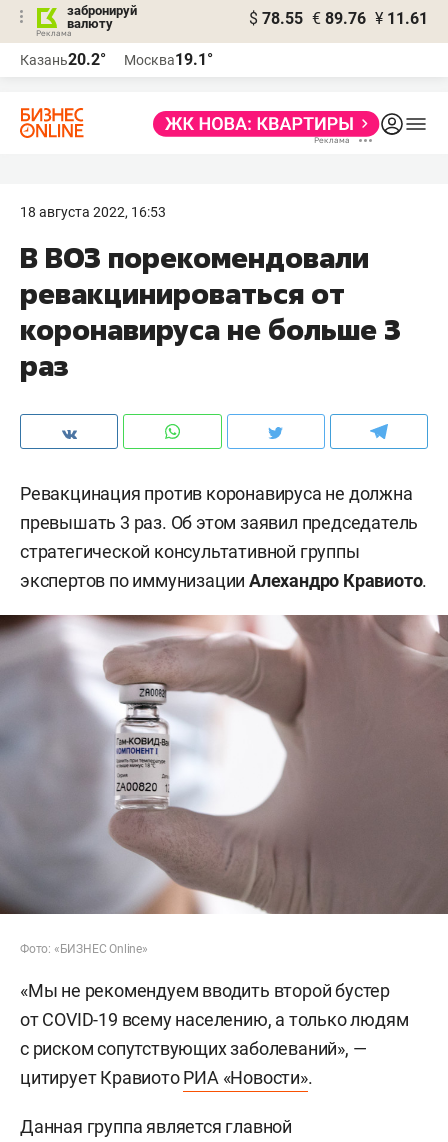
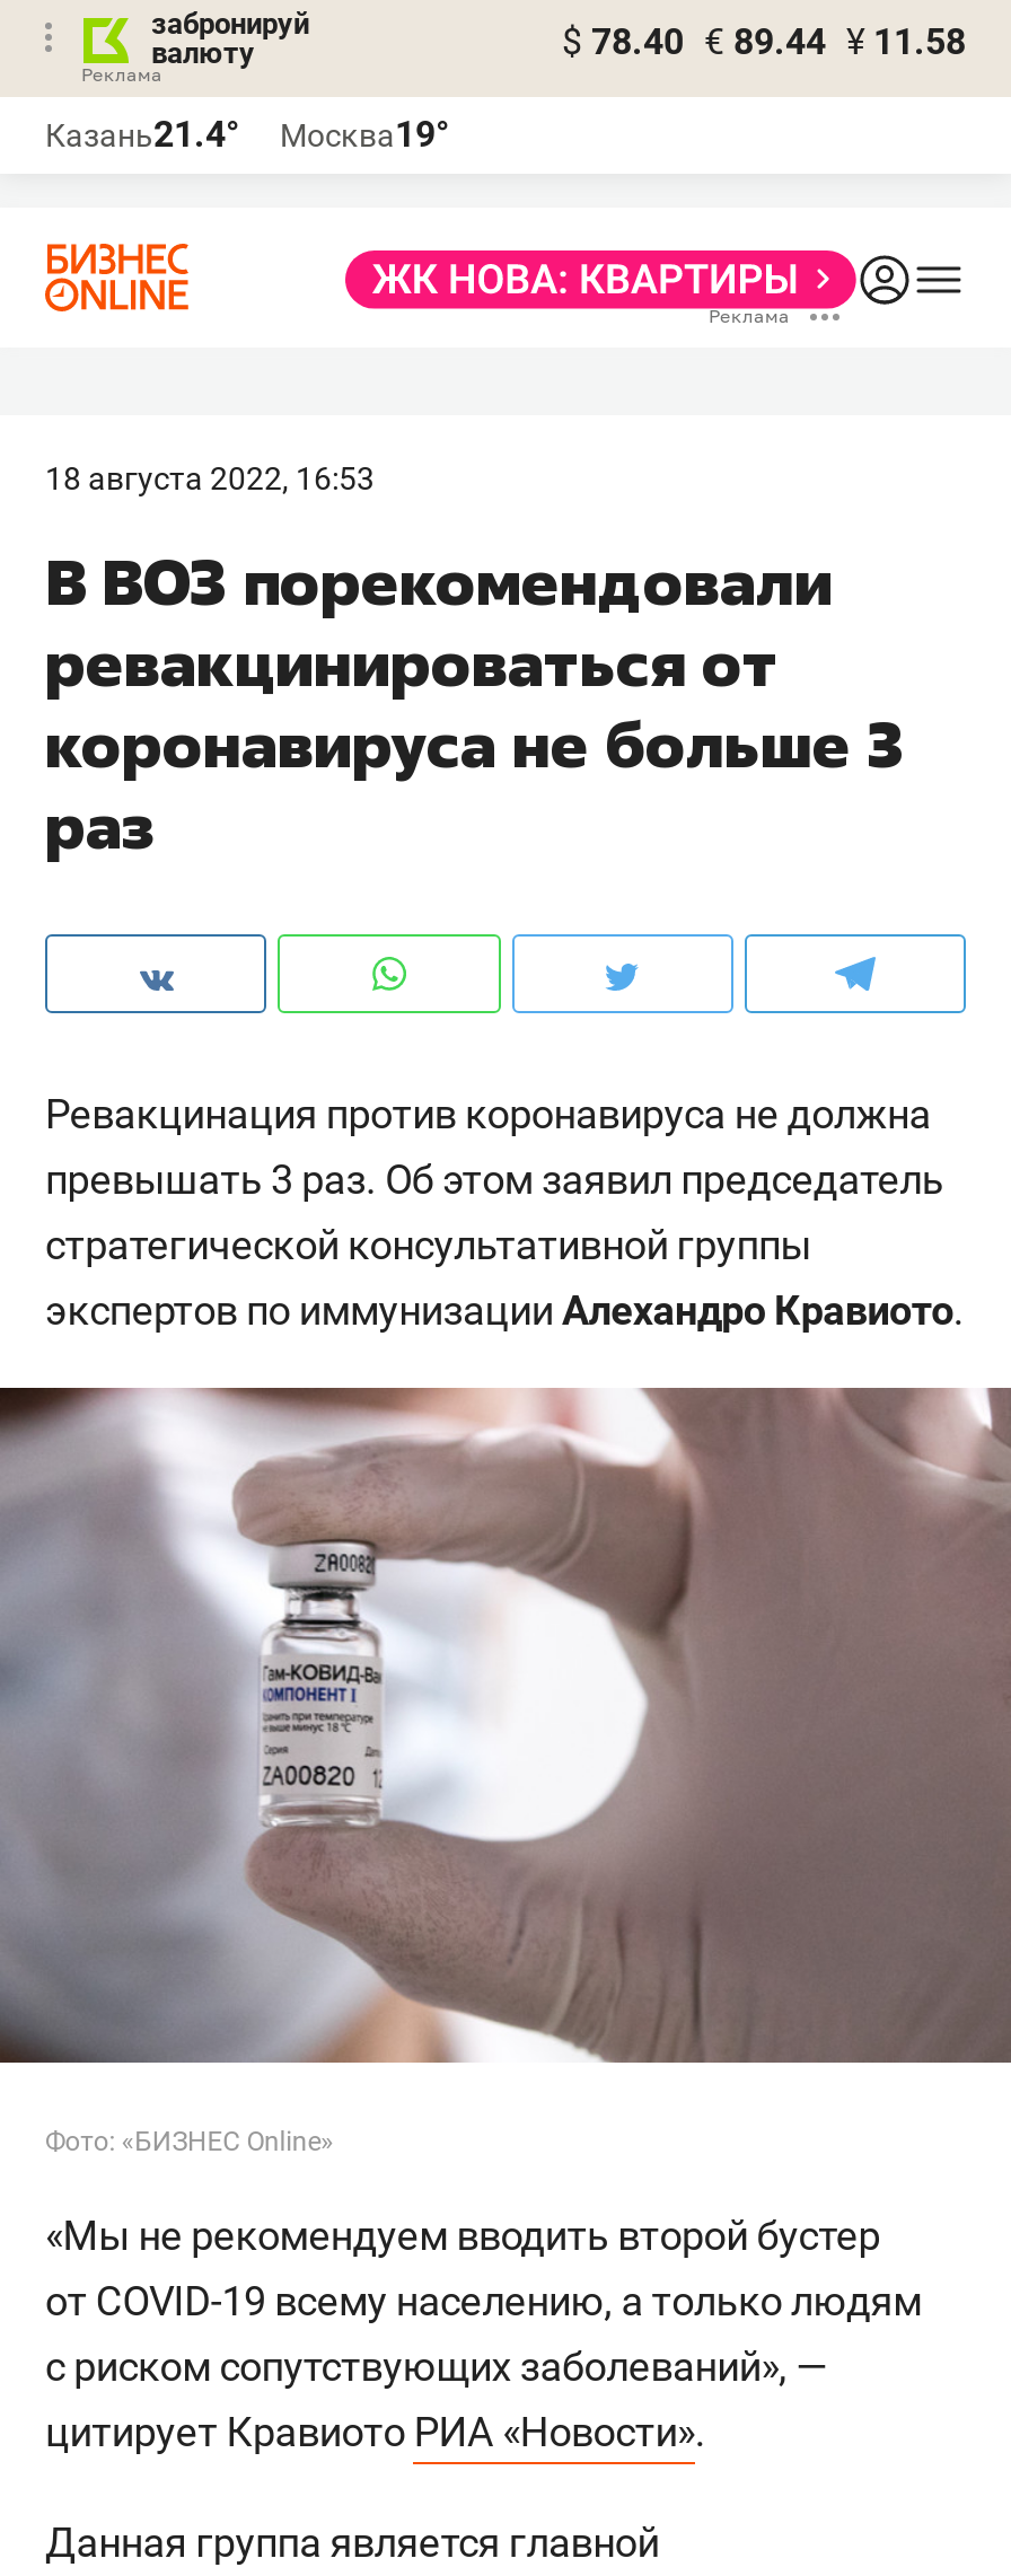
- $ 78.55 € 89.76 ¥ 11.61
+ $ 78.40 € 89.44 ¥ 11.58

- Казань20.2°
+ Казань21.4°

- Москва19.1°
+ Москва19°
